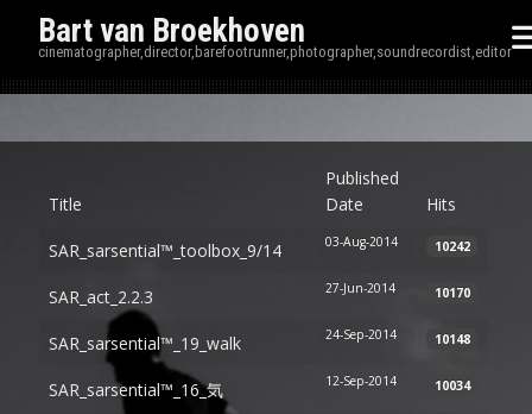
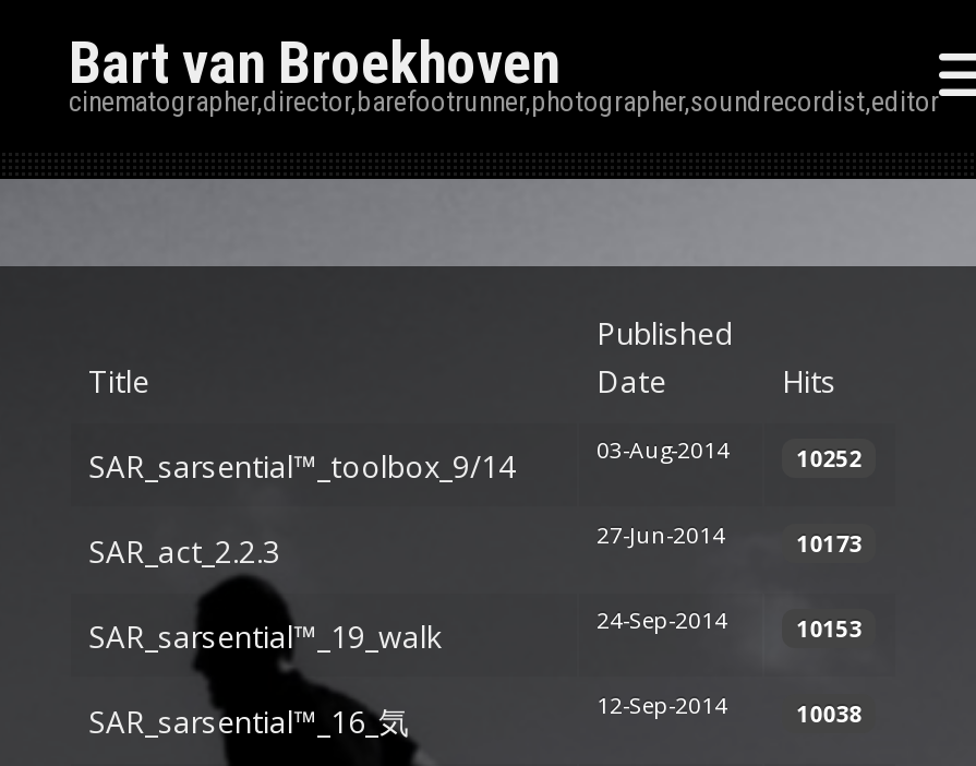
- 10242
+ 10252

- 10170
+ 10173

- 10148
+ 10153

- 10034
+ 10038
